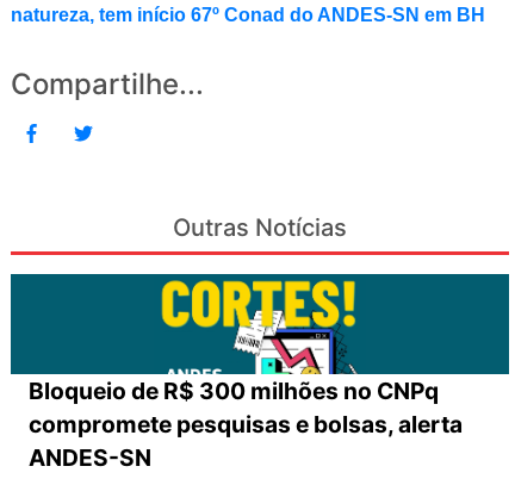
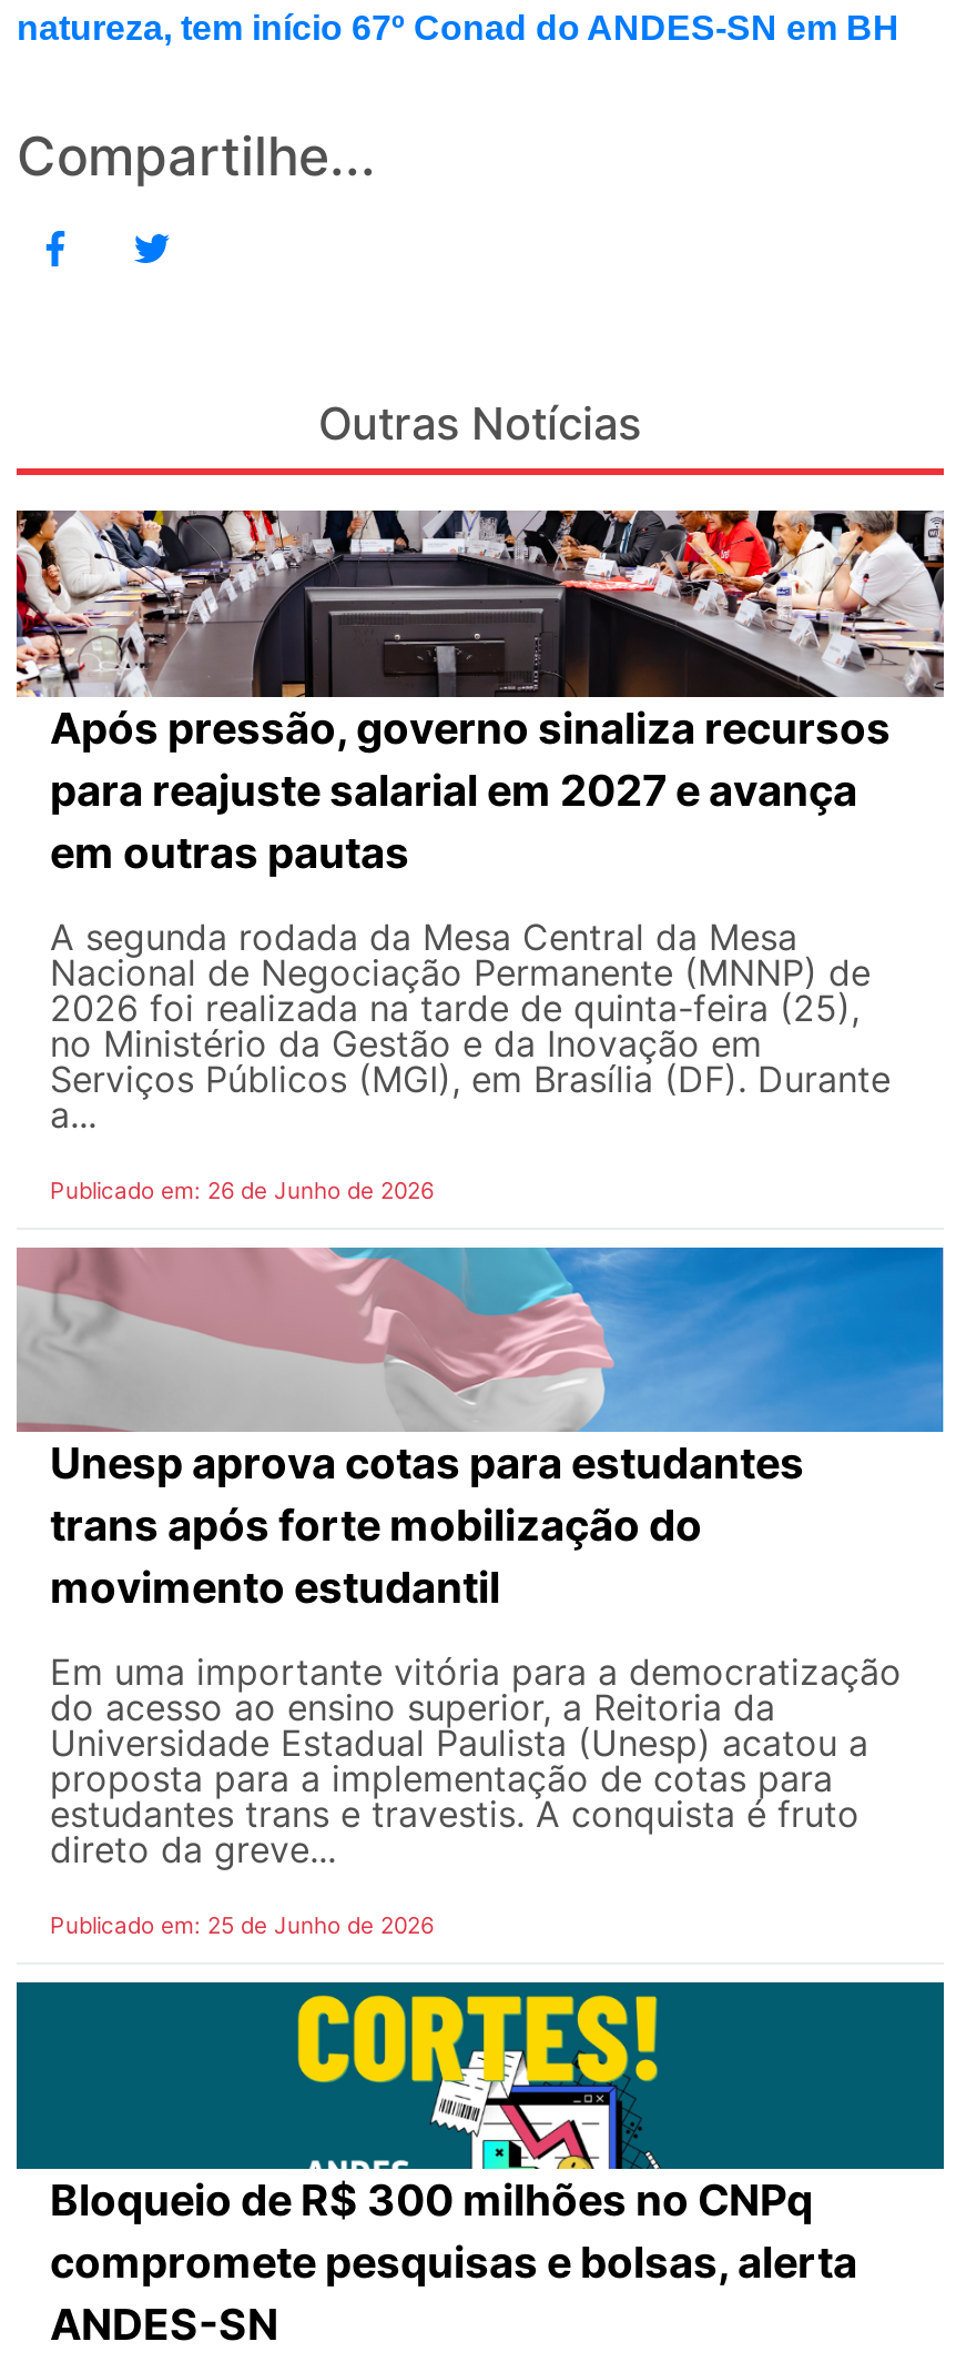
+ [image]
+ Após pressão, governo sinaliza recursos
+ para reajuste salarial em 2027 e avança
+ em outras pautas
+ A segunda rodada da Mesa Central da Mesa
+ Nacional de Negociação Permanente (MNNP) de
+ 2026 foi realizada na tarde de quinta-feira (25),
+ no Ministério da Gestão e da Inovação em
+ Serviços Públicos (MGI), em Brasília (DF). Durante
+ a...
+ Publicado em: 26 de Junho de 2026

+ [image]
+ Unesp aprova cotas para estudantes
+ trans após forte mobilização do
+ movimento estudantil
+ Em uma importante vitória para a democratização
+ do acesso ao ensino superior, a Reitoria da
+ Universidade Estadual Paulista (Unesp) acatou a
+ proposta para a implementação de cotas para
+ estudantes trans e travestis. A conquista é fruto
+ direto da greve...
+ Publicado em: 25 de Junho de 2026
